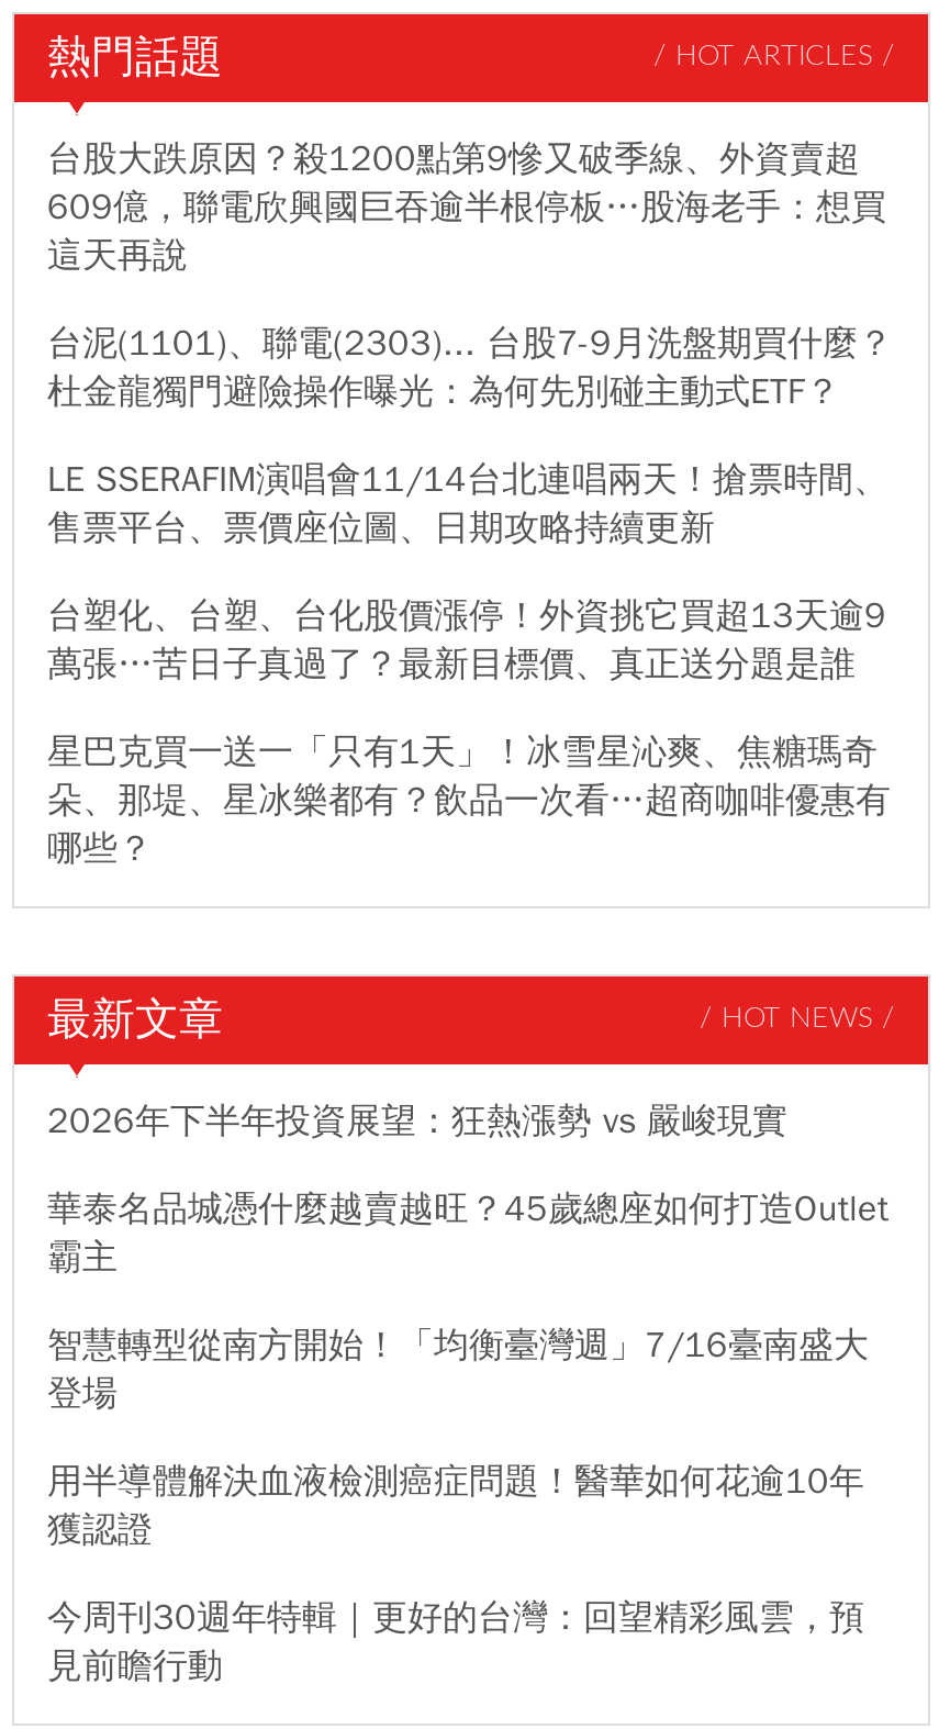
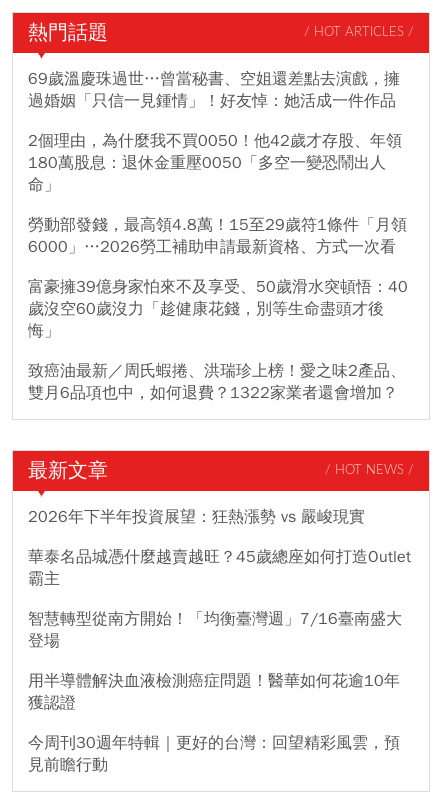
- 台股大跌原因？殺1200點第9慘又破季線、外資賣超
- 609億，聯電欣興國巨吞逾半根停板…股海老手：想買
- 這天再說
+ 69歲溫慶珠過世…曾當秘書、空姐還差點去演戲，擁
+ 過婚姻「只信一見鍾情」！好友悼：她活成一件作品

- 台泥(1101)、聯電(2303)... 台股7-9月洗盤期買什麼？
- 杜金龍獨門避險操作曝光：為何先別碰主動式ETF？
+ 2個理由，為什麼我不買0050！他42歲才存股、年領
+ 180萬股息：退休金重壓0050「多空一變恐鬧出人
+ 命」

- LE SSERAFIM演唱會11/14台北連唱兩天！搶票時間、
- 售票平台、票價座位圖、日期攻略持續更新
+ 勞動部發錢，最高領4.8萬！15至29歲符1條件「月領
+ 6000」…2026勞工補助申請最新資格、方式一次看

- 台塑化、台塑、台化股價漲停！外資挑它買超13天逾9
- 萬張…苦日子真過了？最新目標價、真正送分題是誰
+ 富豪擁39億身家怕來不及享受、50歲滑水突頓悟：40
+ 歲沒空60歲沒力「趁健康花錢，別等生命盡頭才後
+ 悔」

- 星巴克買一送一「只有1天」！冰雪星沁爽、焦糖瑪奇
- 朵、那堤、星冰樂都有？飲品一次看…超商咖啡優惠有
- 哪些？
+ 致癌油最新／周氏蝦捲、洪瑞珍上榜！愛之味2產品、
+ 雙月6品項也中，如何退費？1322家業者還會增加？
